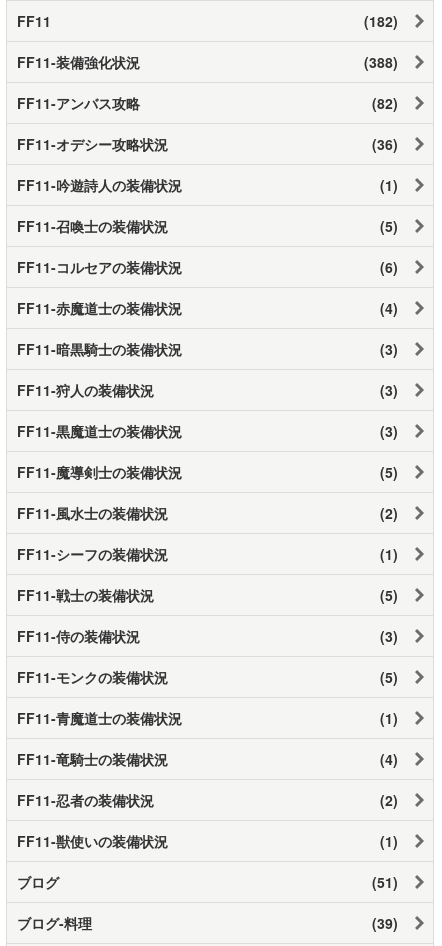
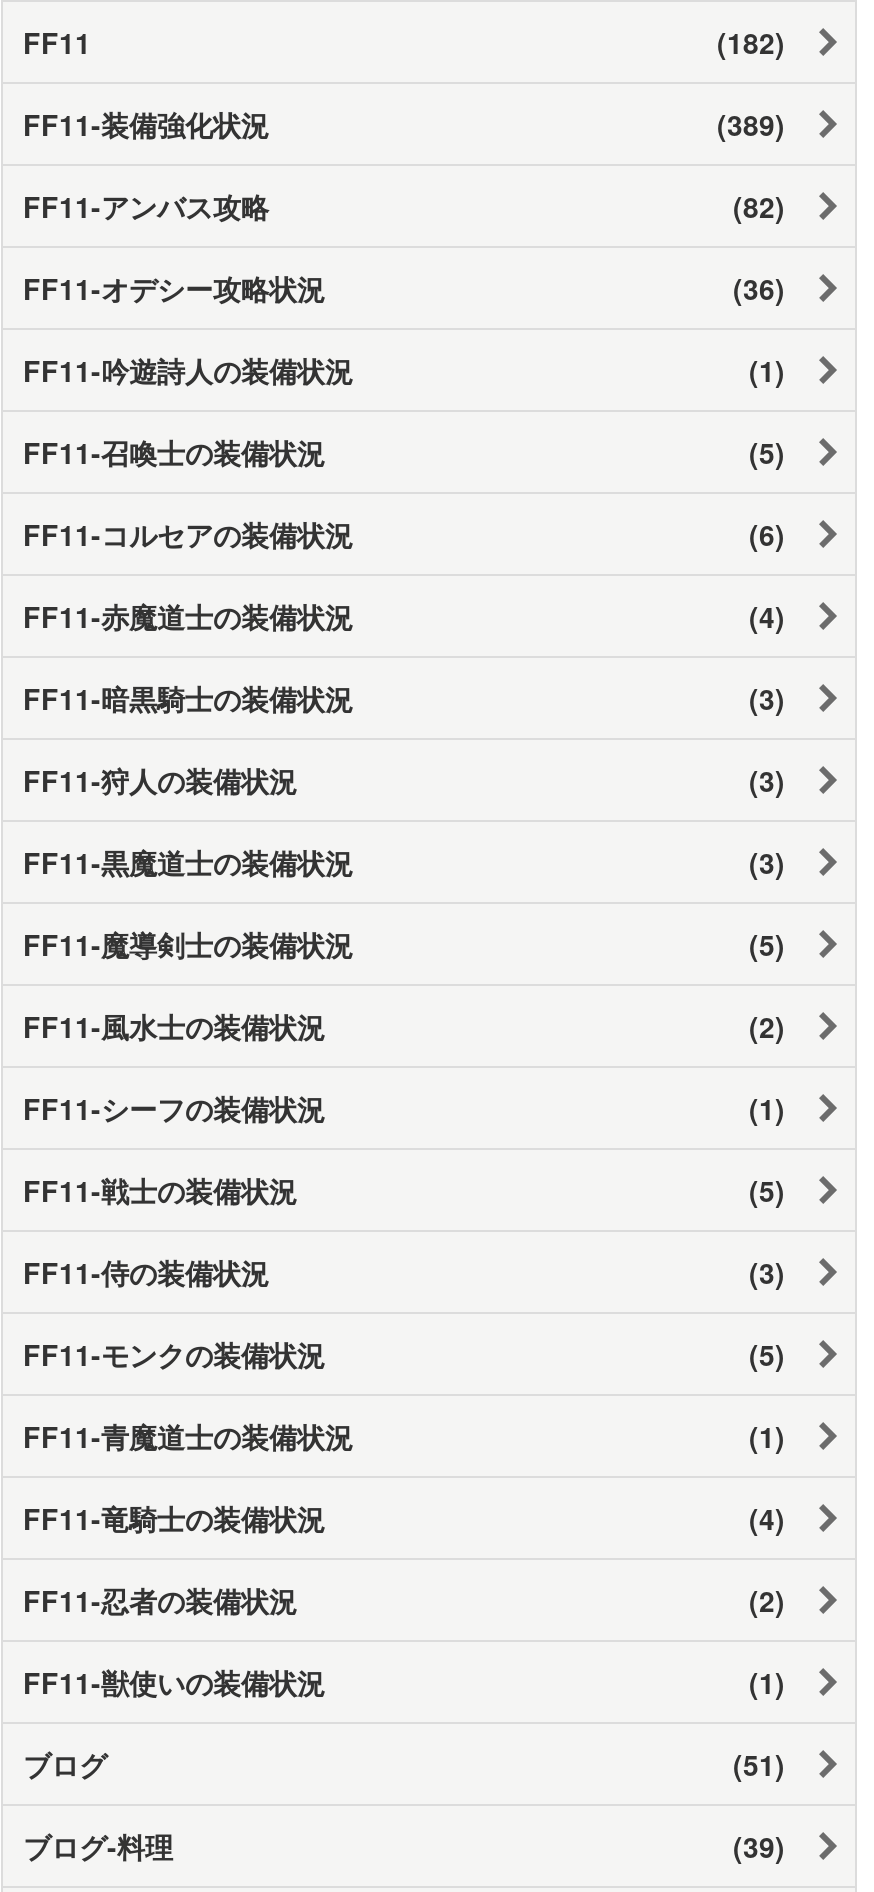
- (388)
+ (389)
